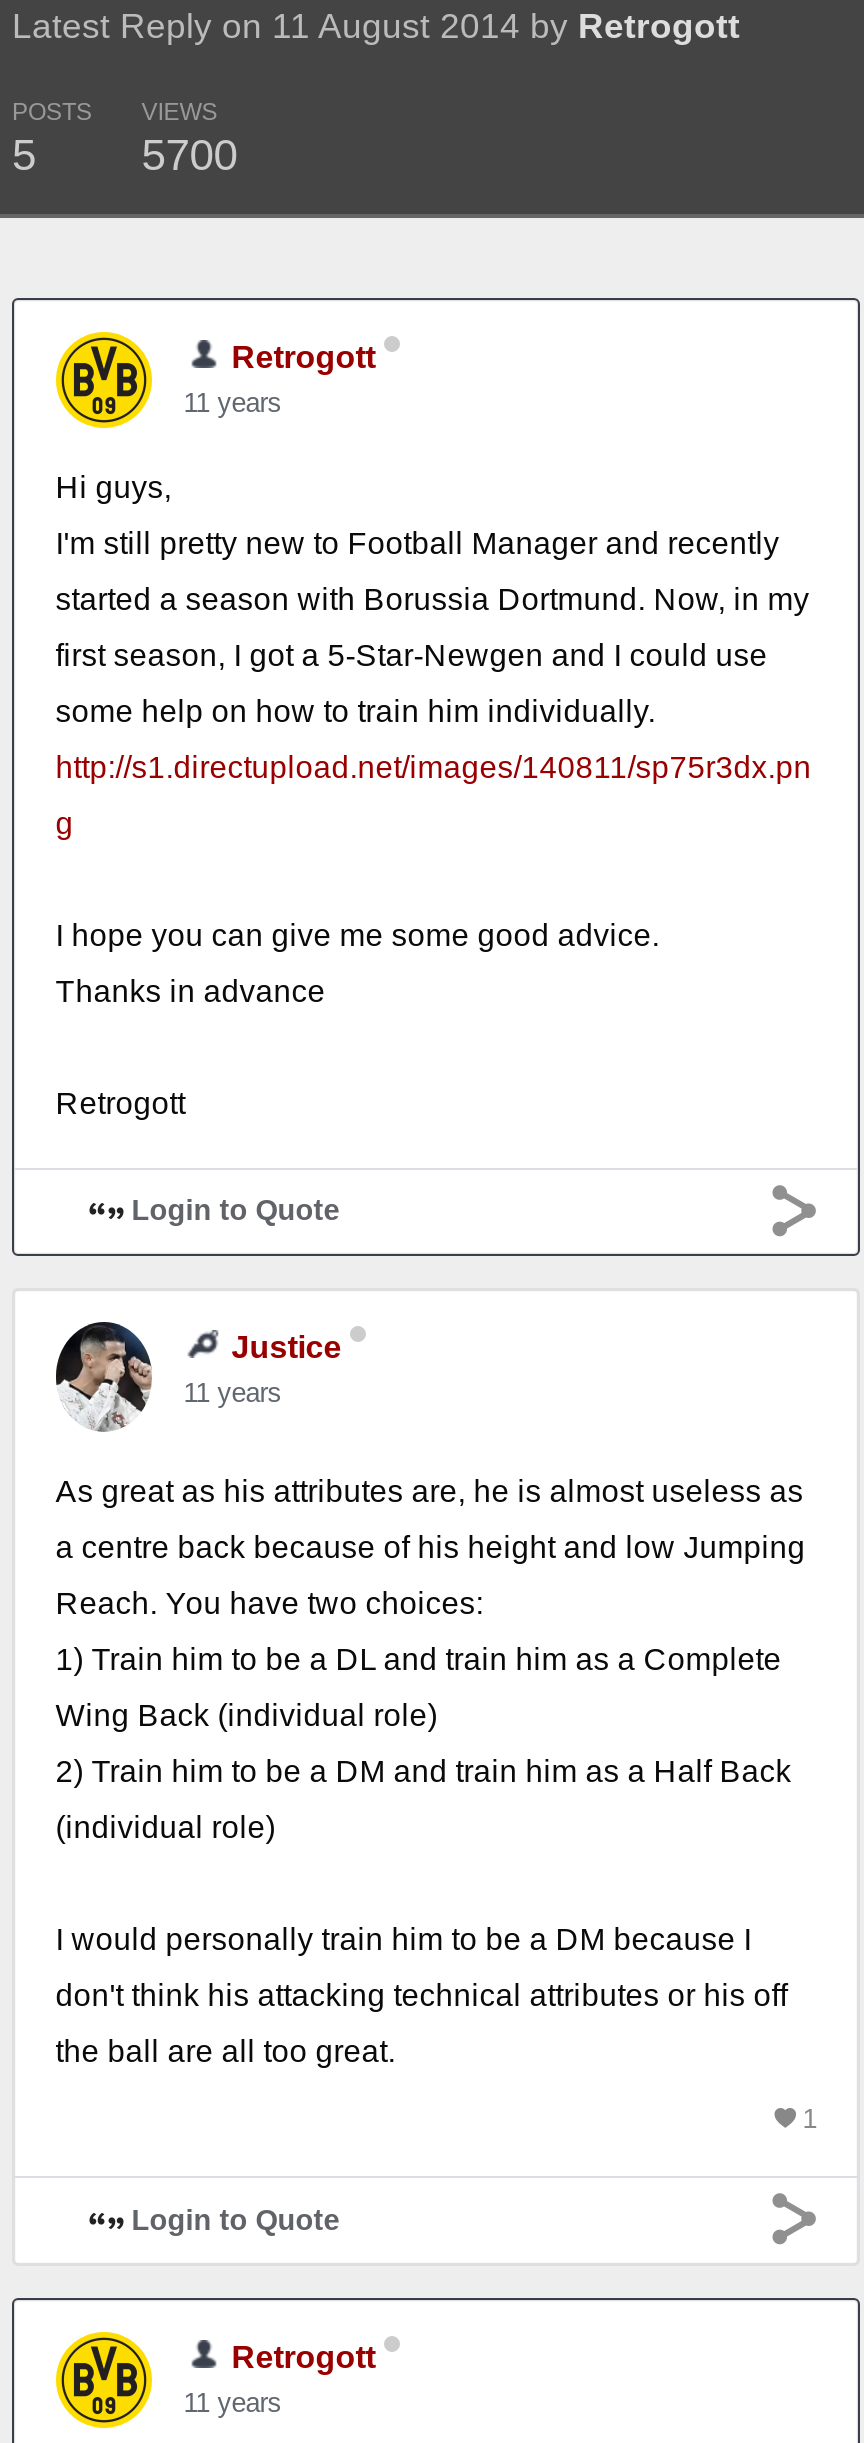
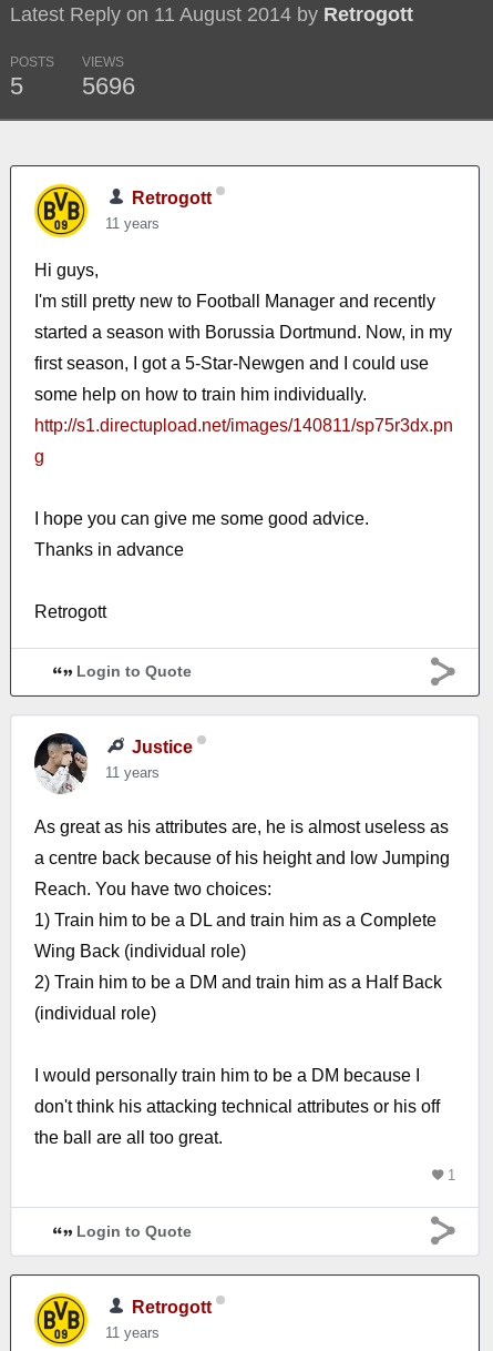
- 5700
+ 5696
